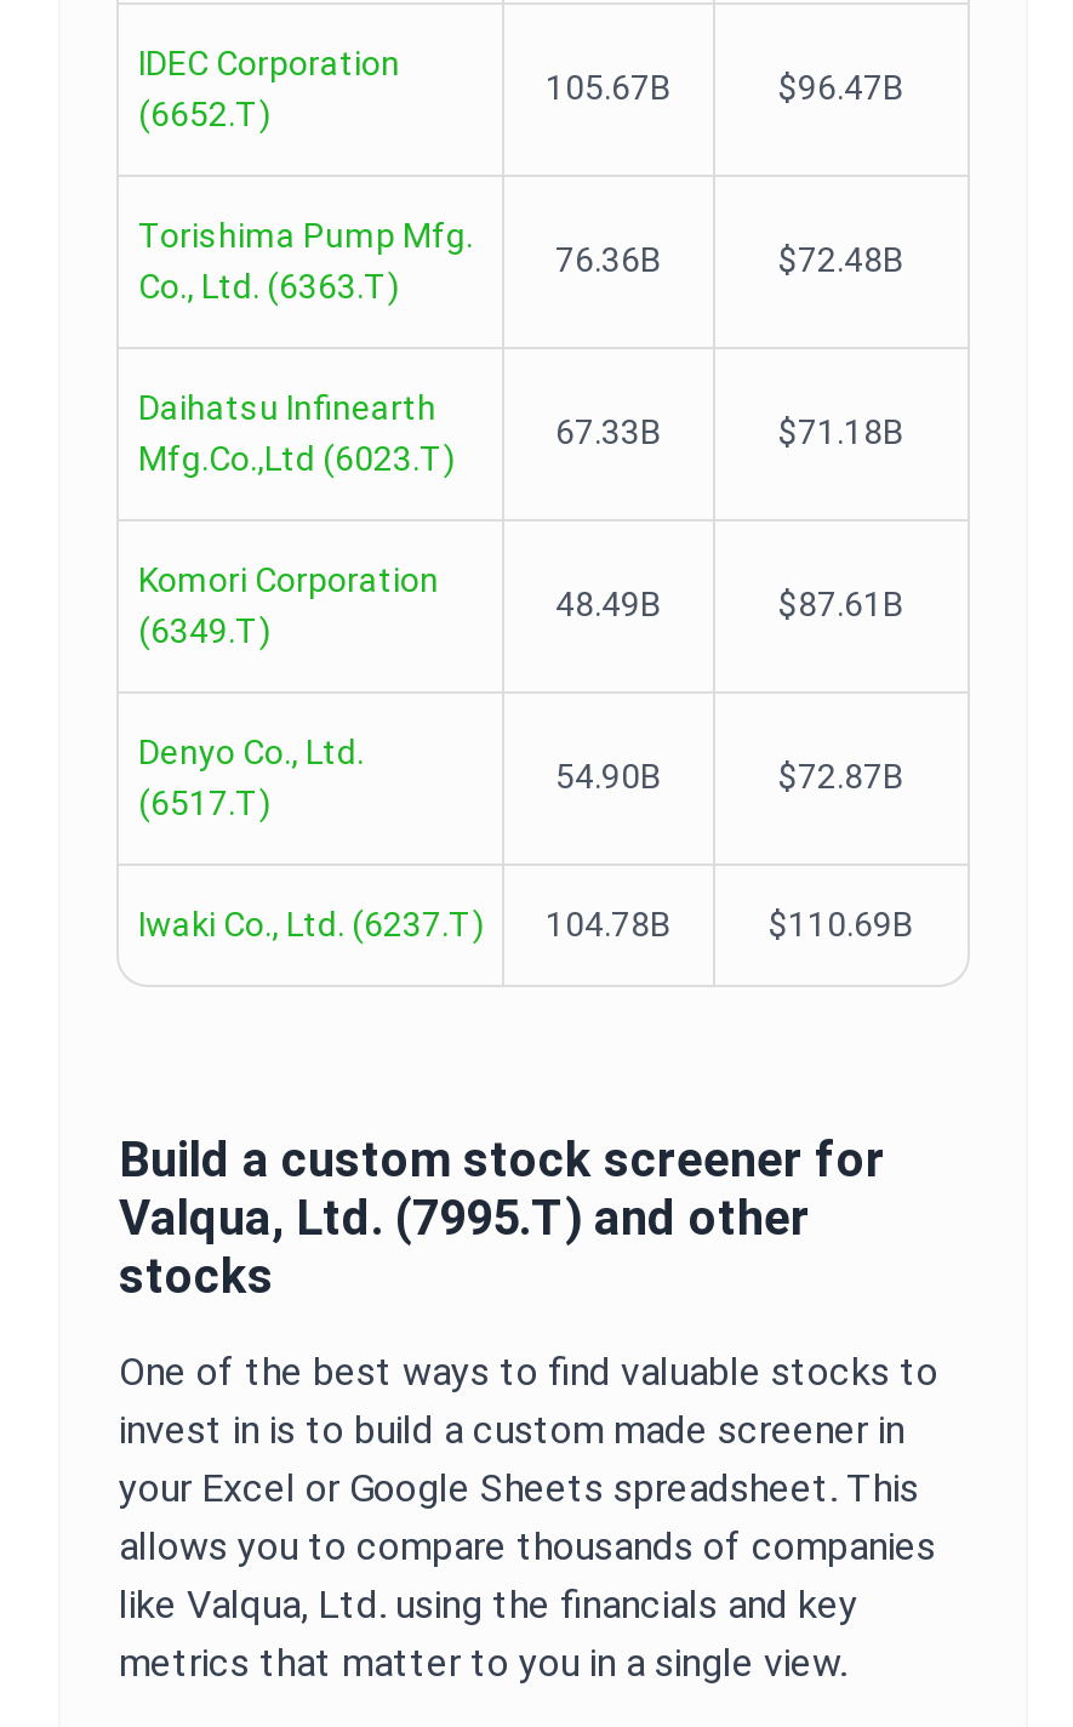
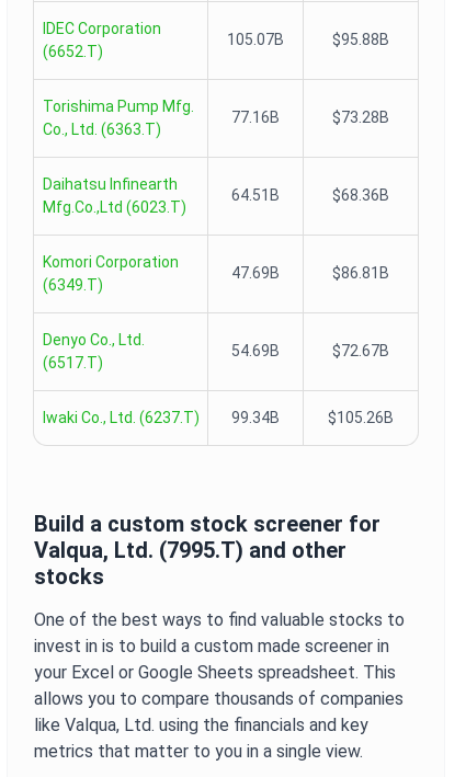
- 105.67B
- $96.47B
+ 105.07B
+ $95.88B

- 76.36B
- $72.48B
+ 77.16B
+ $73.28B

- 67.33B
- $71.18B
+ 64.51B
+ $68.36B

- 48.49B
- $87.61B
+ 47.69B
+ $86.81B

- 54.90B
- $72.87B
+ 54.69B
+ $72.67B

- 104.78B
- $110.69B
+ 99.34B
+ $105.26B
